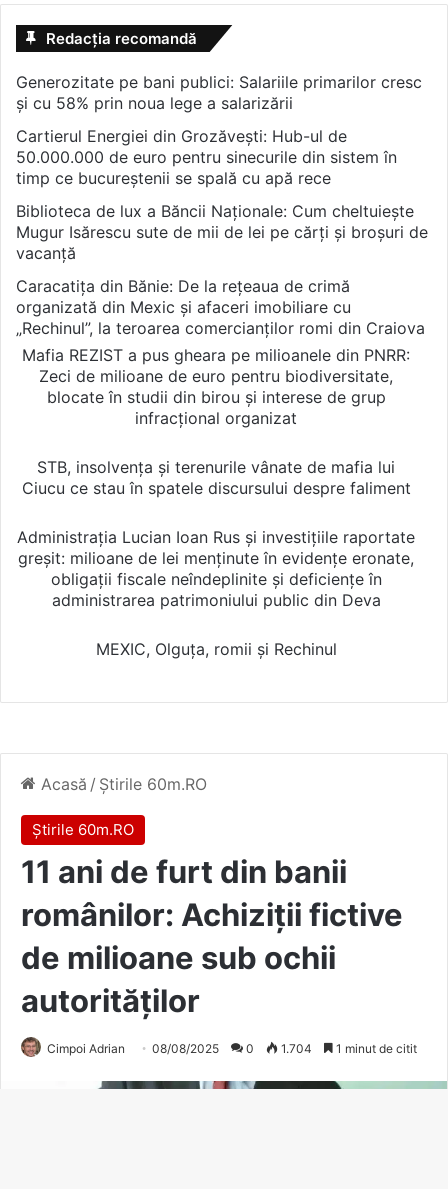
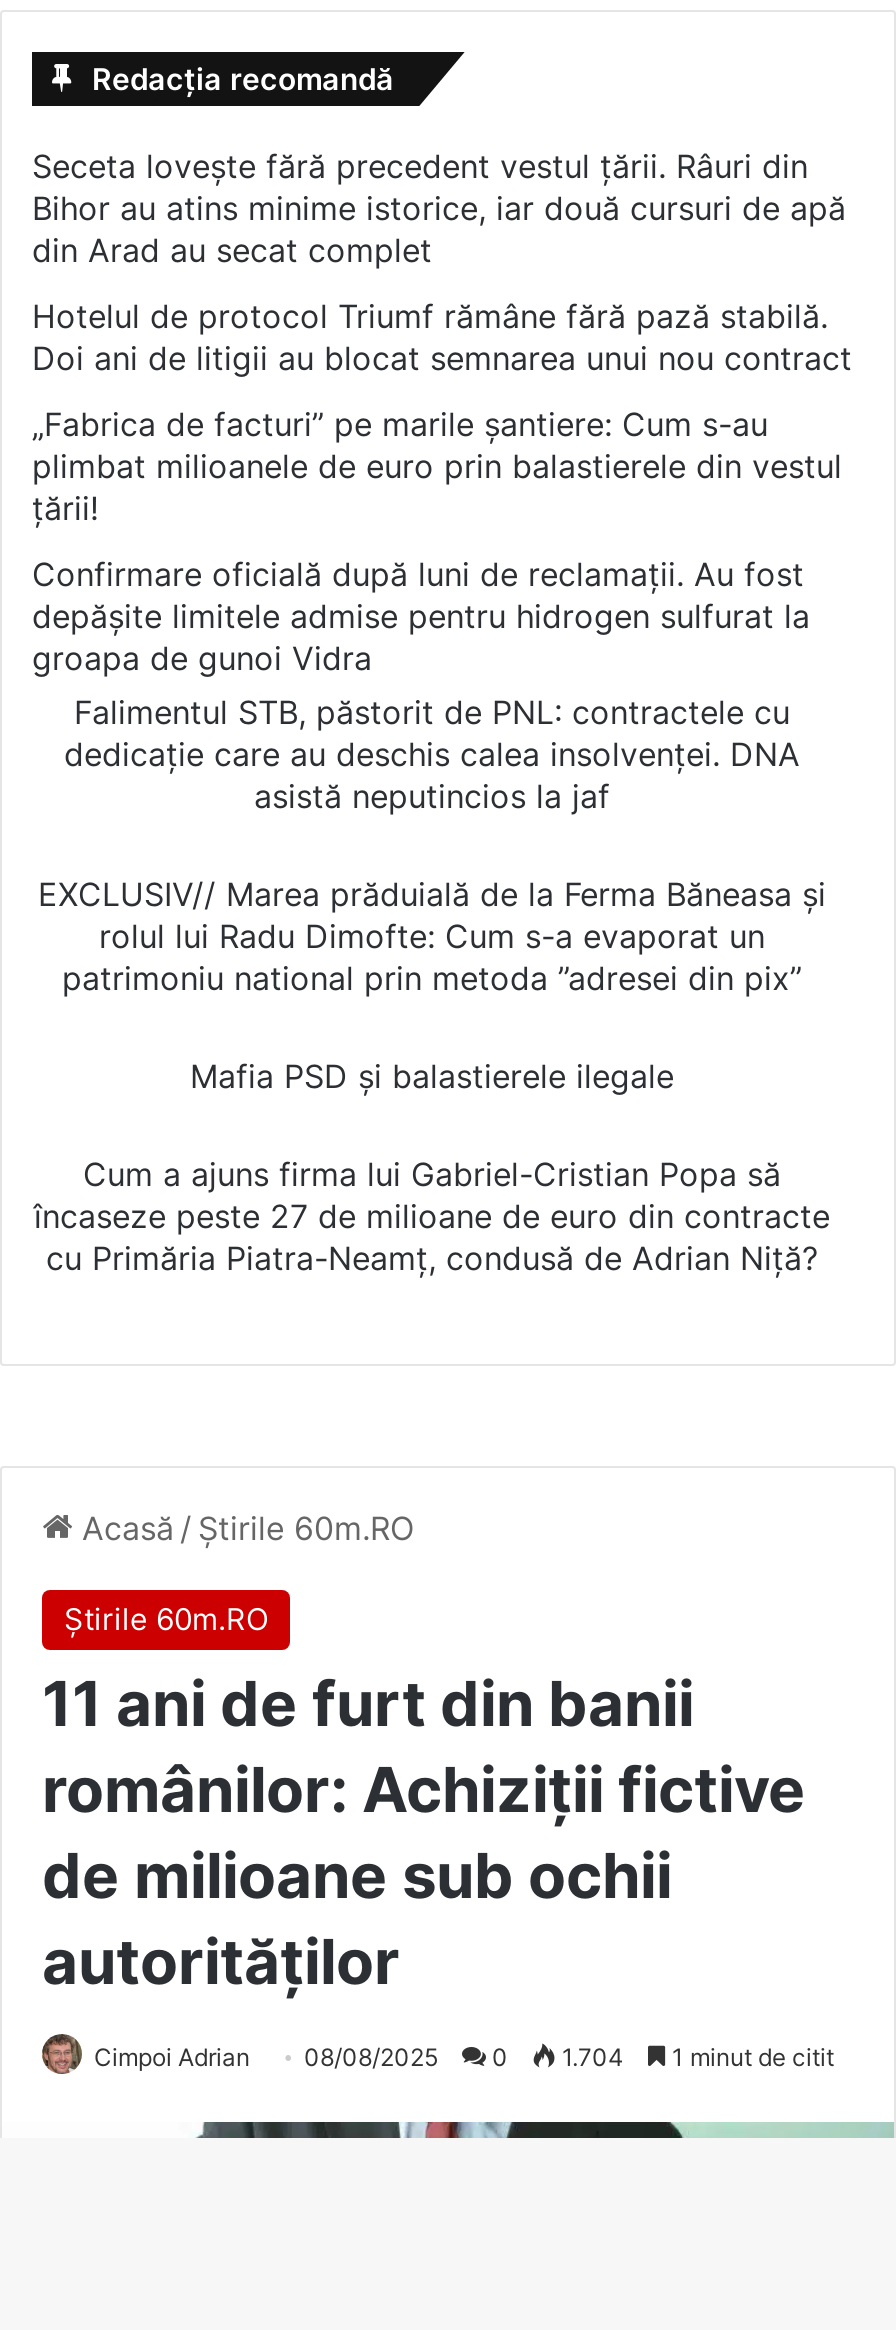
- Generozitate pe bani publici: Salariile primarilor cresc
- și cu 58% prin noua lege a salarizării
+ Seceta lovește fără precedent vestul țării. Râuri din
+ Bihor au atins minime istorice, iar două cursuri de apă
+ din Arad au secat complet

- Cartierul Energiei din Grozăvești: Hub-ul de
- 50.000.000 de euro pentru sinecurile din sistem în
- timp ce bucureștenii se spală cu apă rece
+ Hotelul de protocol Triumf rămâne fără pază stabilă.
+ Doi ani de litigii au blocat semnarea unui nou contract

- Biblioteca de lux a Băncii Naționale: Cum cheltuiește
- Mugur Isărescu sute de mii de lei pe cărți și broșuri de
- vacanță
+ „Fabrica de facturi” pe marile șantiere: Cum s-au
+ plimbat milioanele de euro prin balastierele din vestul
+ țării!

- Caracatița din Bănie: De la rețeaua de crimă
- organizată din Mexic și afaceri imobiliare cu
- „Rechinul”, la teroarea comercianților romi din Craiova
- Mafia REZIST a pus gheara pe milioanele din PNRR:
- Zeci de milioane de euro pentru biodiversitate,
- blocate în studii din birou și interese de grup
- infracțional organizat
+ Confirmare oficială după luni de reclamații. Au fost
+ depășite limitele admise pentru hidrogen sulfurat la
+ groapa de gunoi Vidra
+ Falimentul STB, păstorit de PNL: contractele cu
+ dedicație care au deschis calea insolvenței. DNA
+ asistă neputincios la jaf

- STB, insolvența și terenurile vânate de mafia lui
- Ciucu ce stau în spatele discursului despre faliment
+ EXCLUSIV// Marea prăduială de la Ferma Băneasa și
+ rolul lui Radu Dimofte: Cum s-a evaporat un
+ patrimoniu national prin metoda ”adresei din pix”

- Administrația Lucian Ioan Rus și investițiile raportate
- greșit: milioane de lei menținute în evidențe eronate,
- obligații fiscale neîndeplinite și deficiențe în
- administrarea patrimoniului public din Deva
+ Mafia PSD și balastierele ilegale

- MEXIC, Olguța, romii și Rechinul
+ Cum a ajuns firma lui Gabriel-Cristian Popa să
+ încaseze peste 27 de milioane de euro din contracte
+ cu Primăria Piatra-Neamț, condusă de Adrian Niță?
